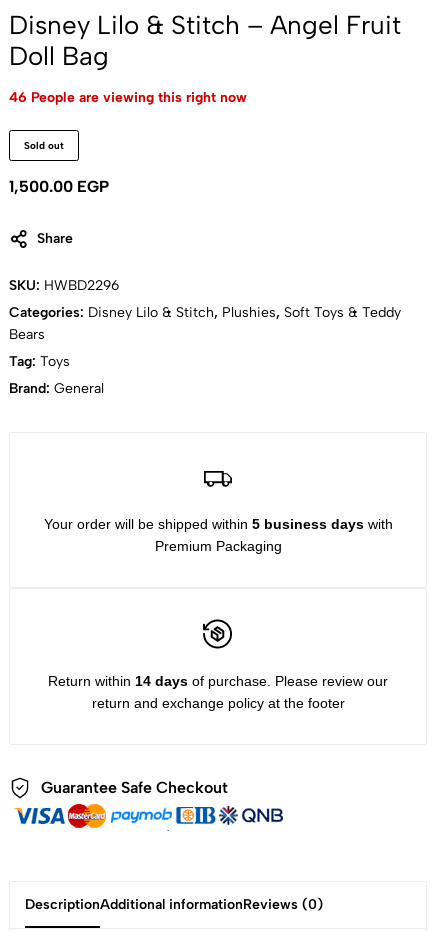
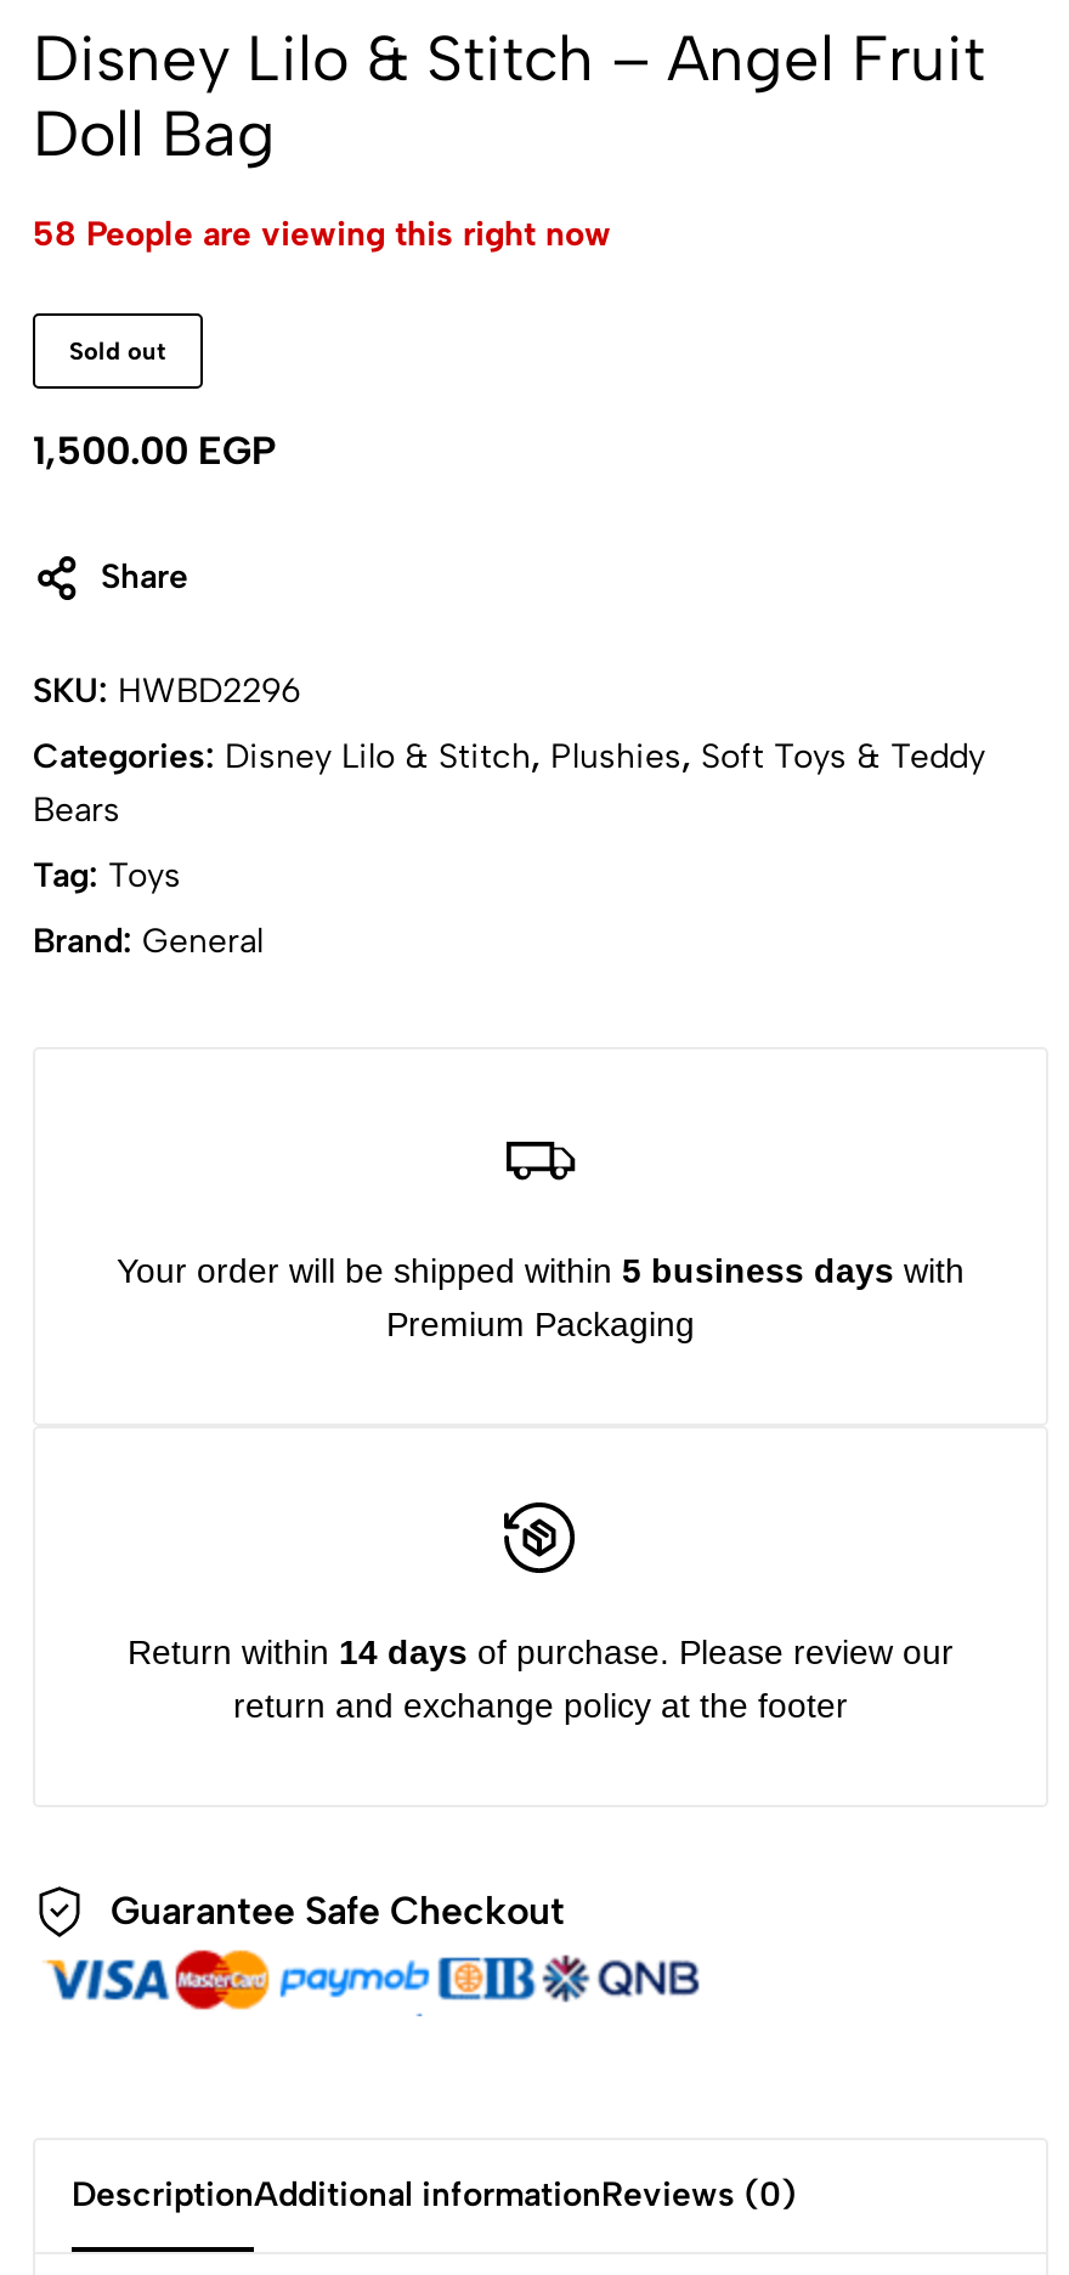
- 46 People are viewing this right now
+ 58 People are viewing this right now
